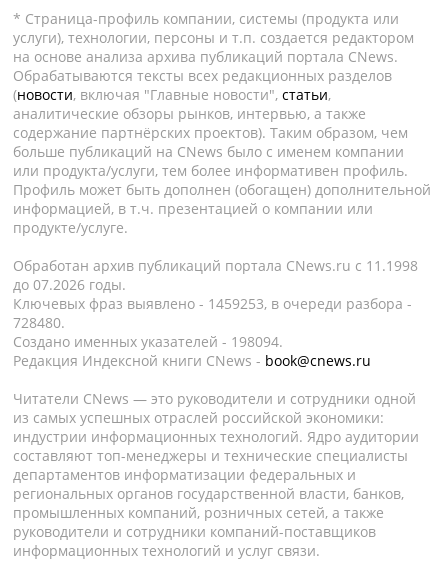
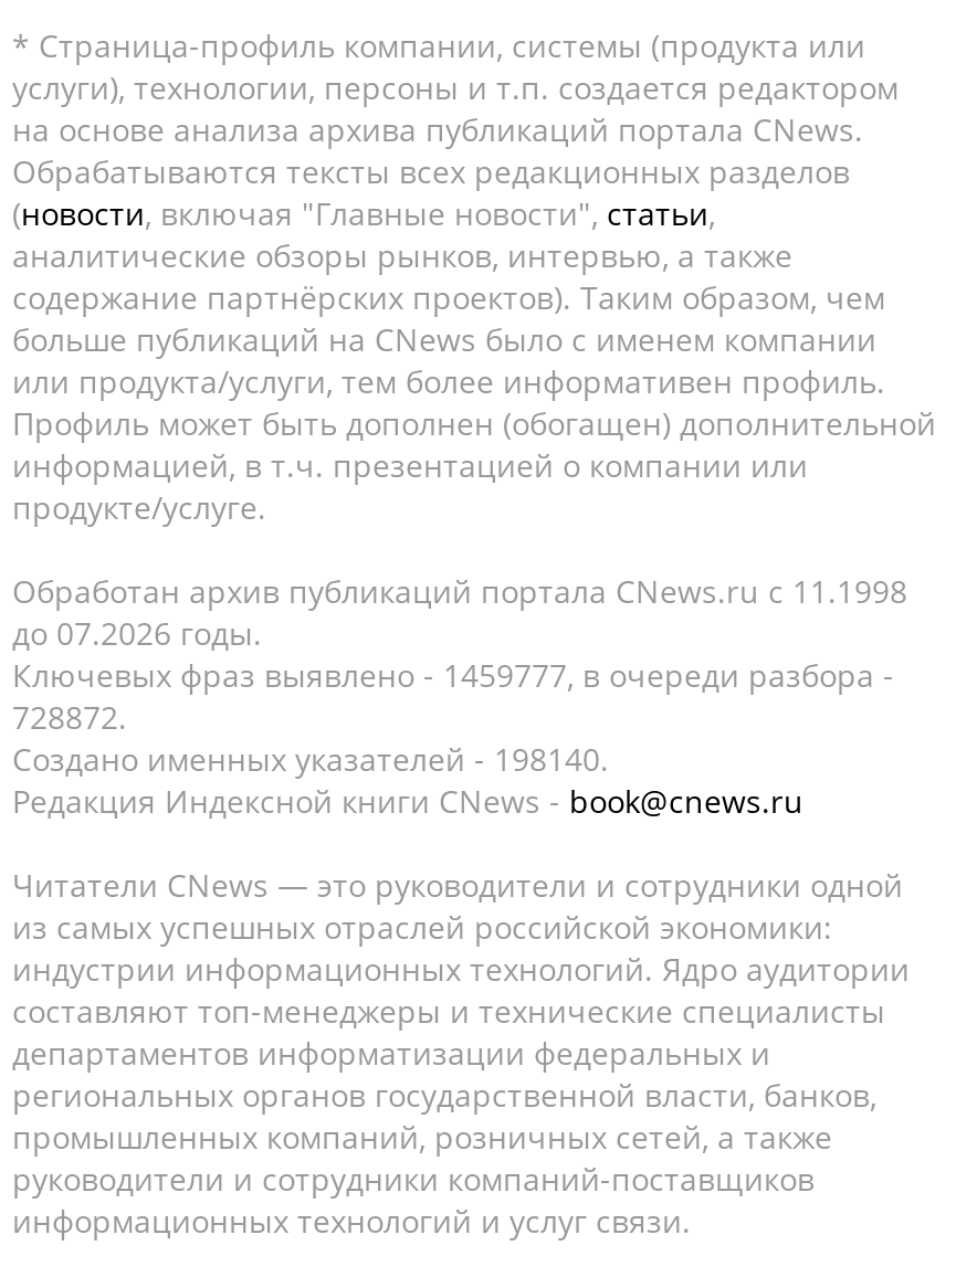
- Ключевых фраз выявлено - 1459253, в очереди разбора -
+ Ключевых фраз выявлено - 1459777, в очереди разбора -

- 728480.
+ 728872.

- Создано именных указателей - 198094.
+ Создано именных указателей - 198140.
